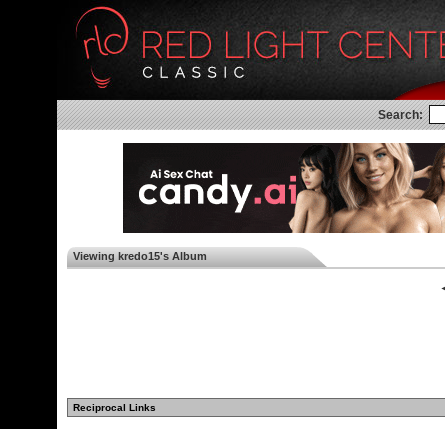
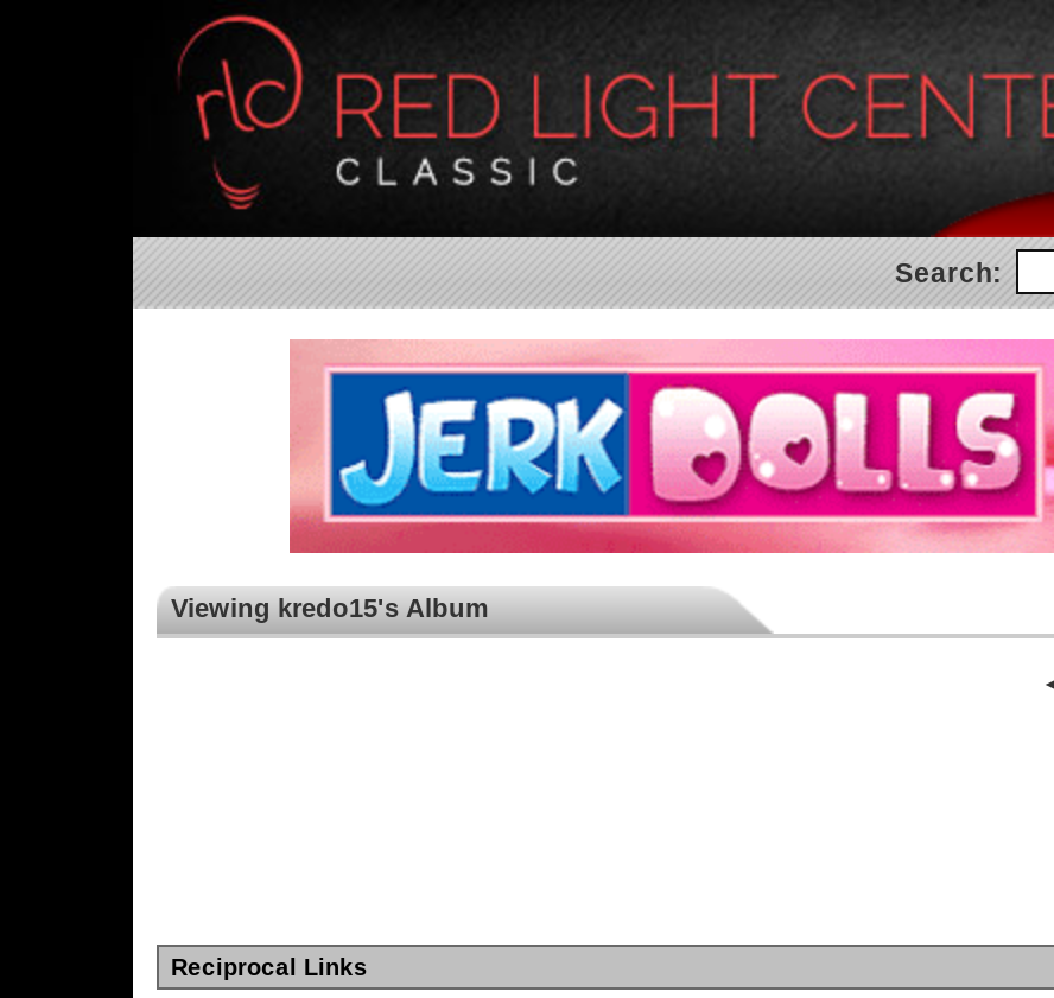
- [image]
+ [image]
